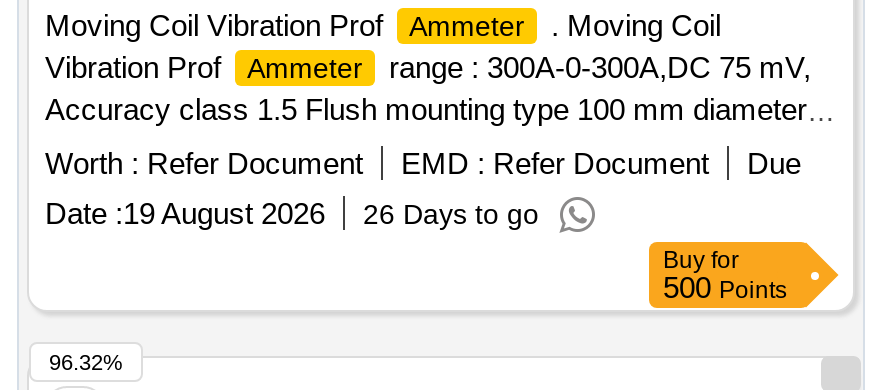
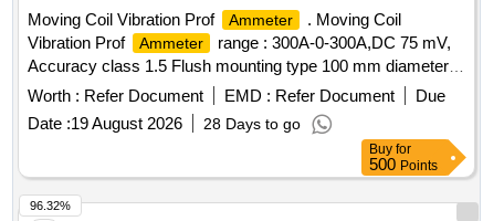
- Date : 19 August 2026 26 Days to go
+ Date : 19 August 2026 28 Days to go
